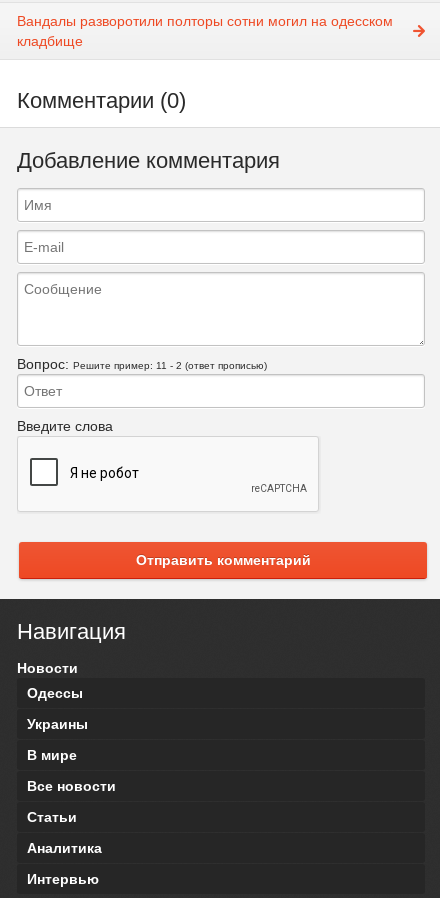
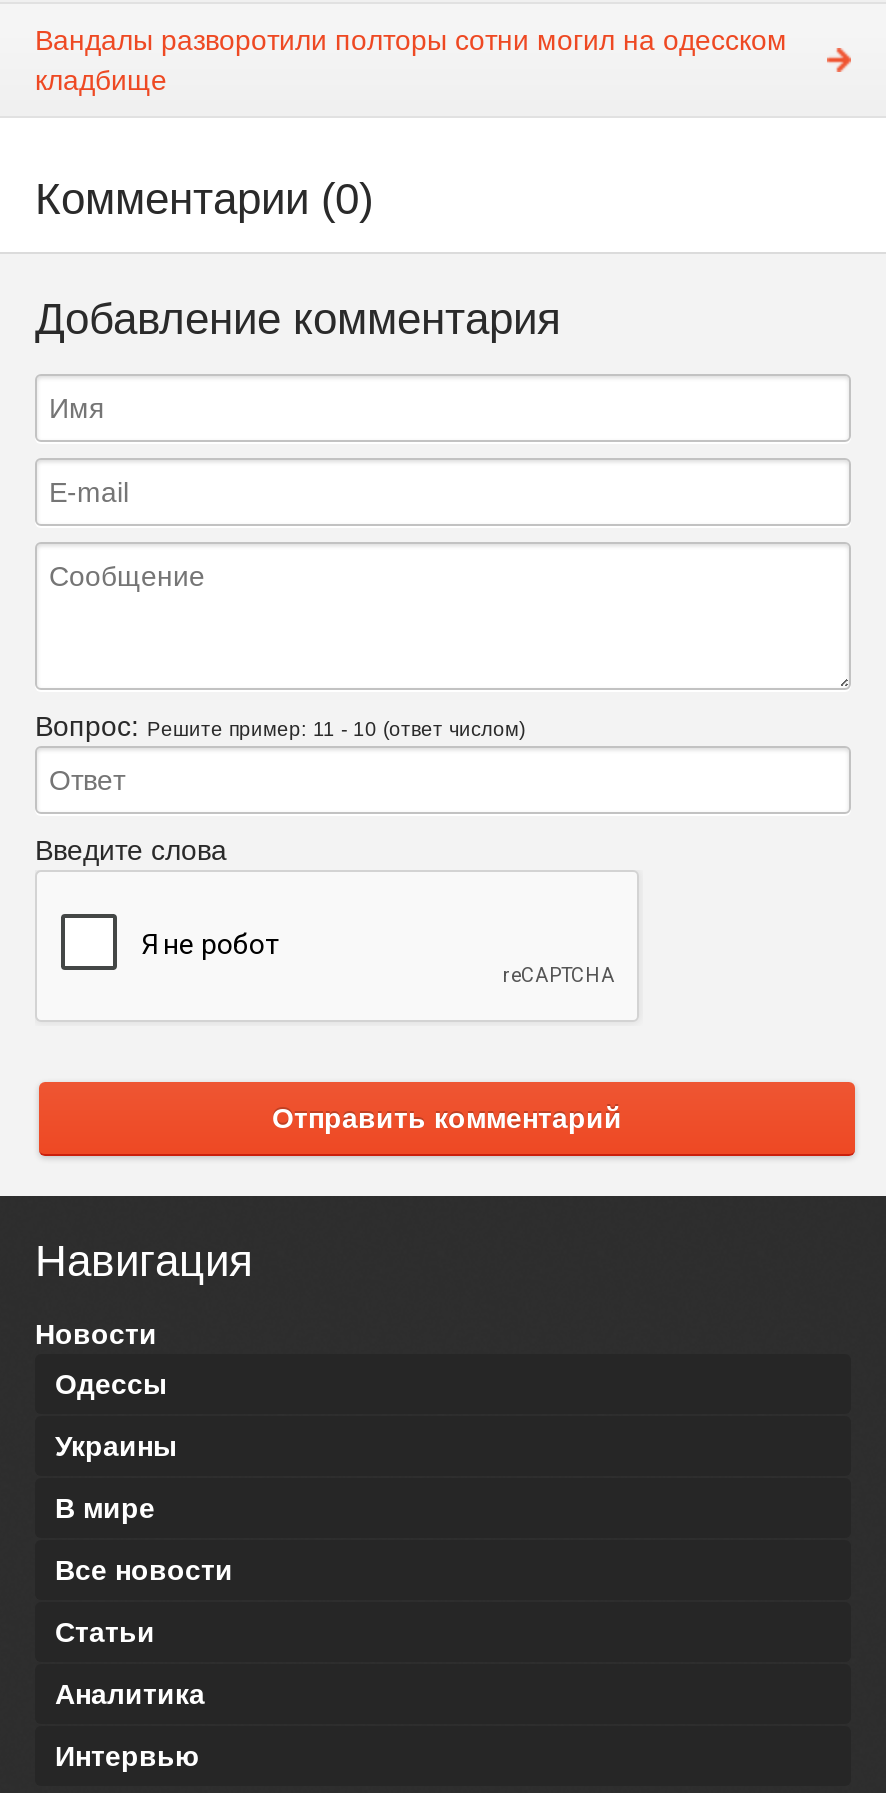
- Вопрос: Решите пример: 11 - 2 (ответ прописью)
+ Вопрос: Решите пример: 11 - 10 (ответ числом)
